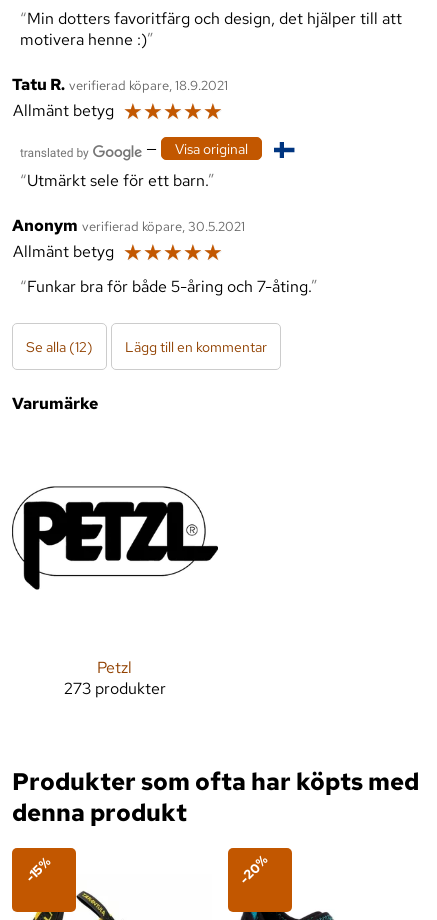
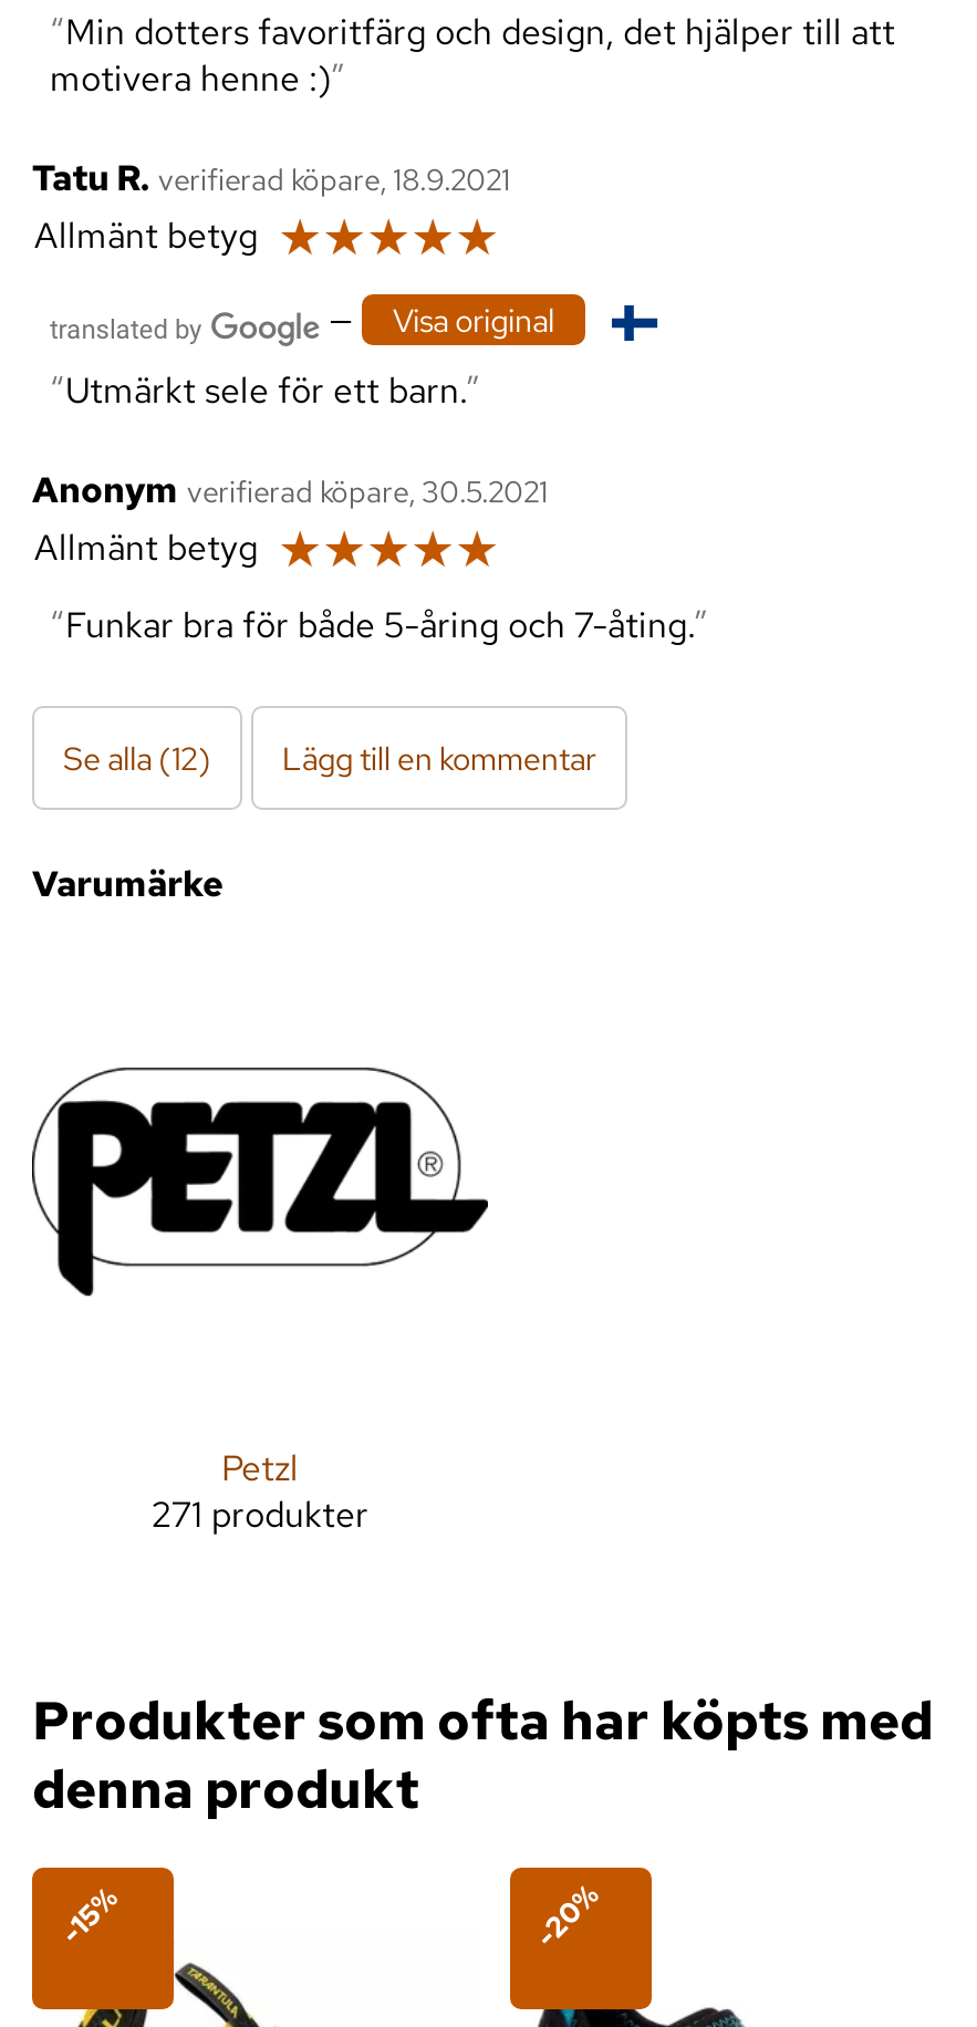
- 273 produkter
+ 271 produkter
